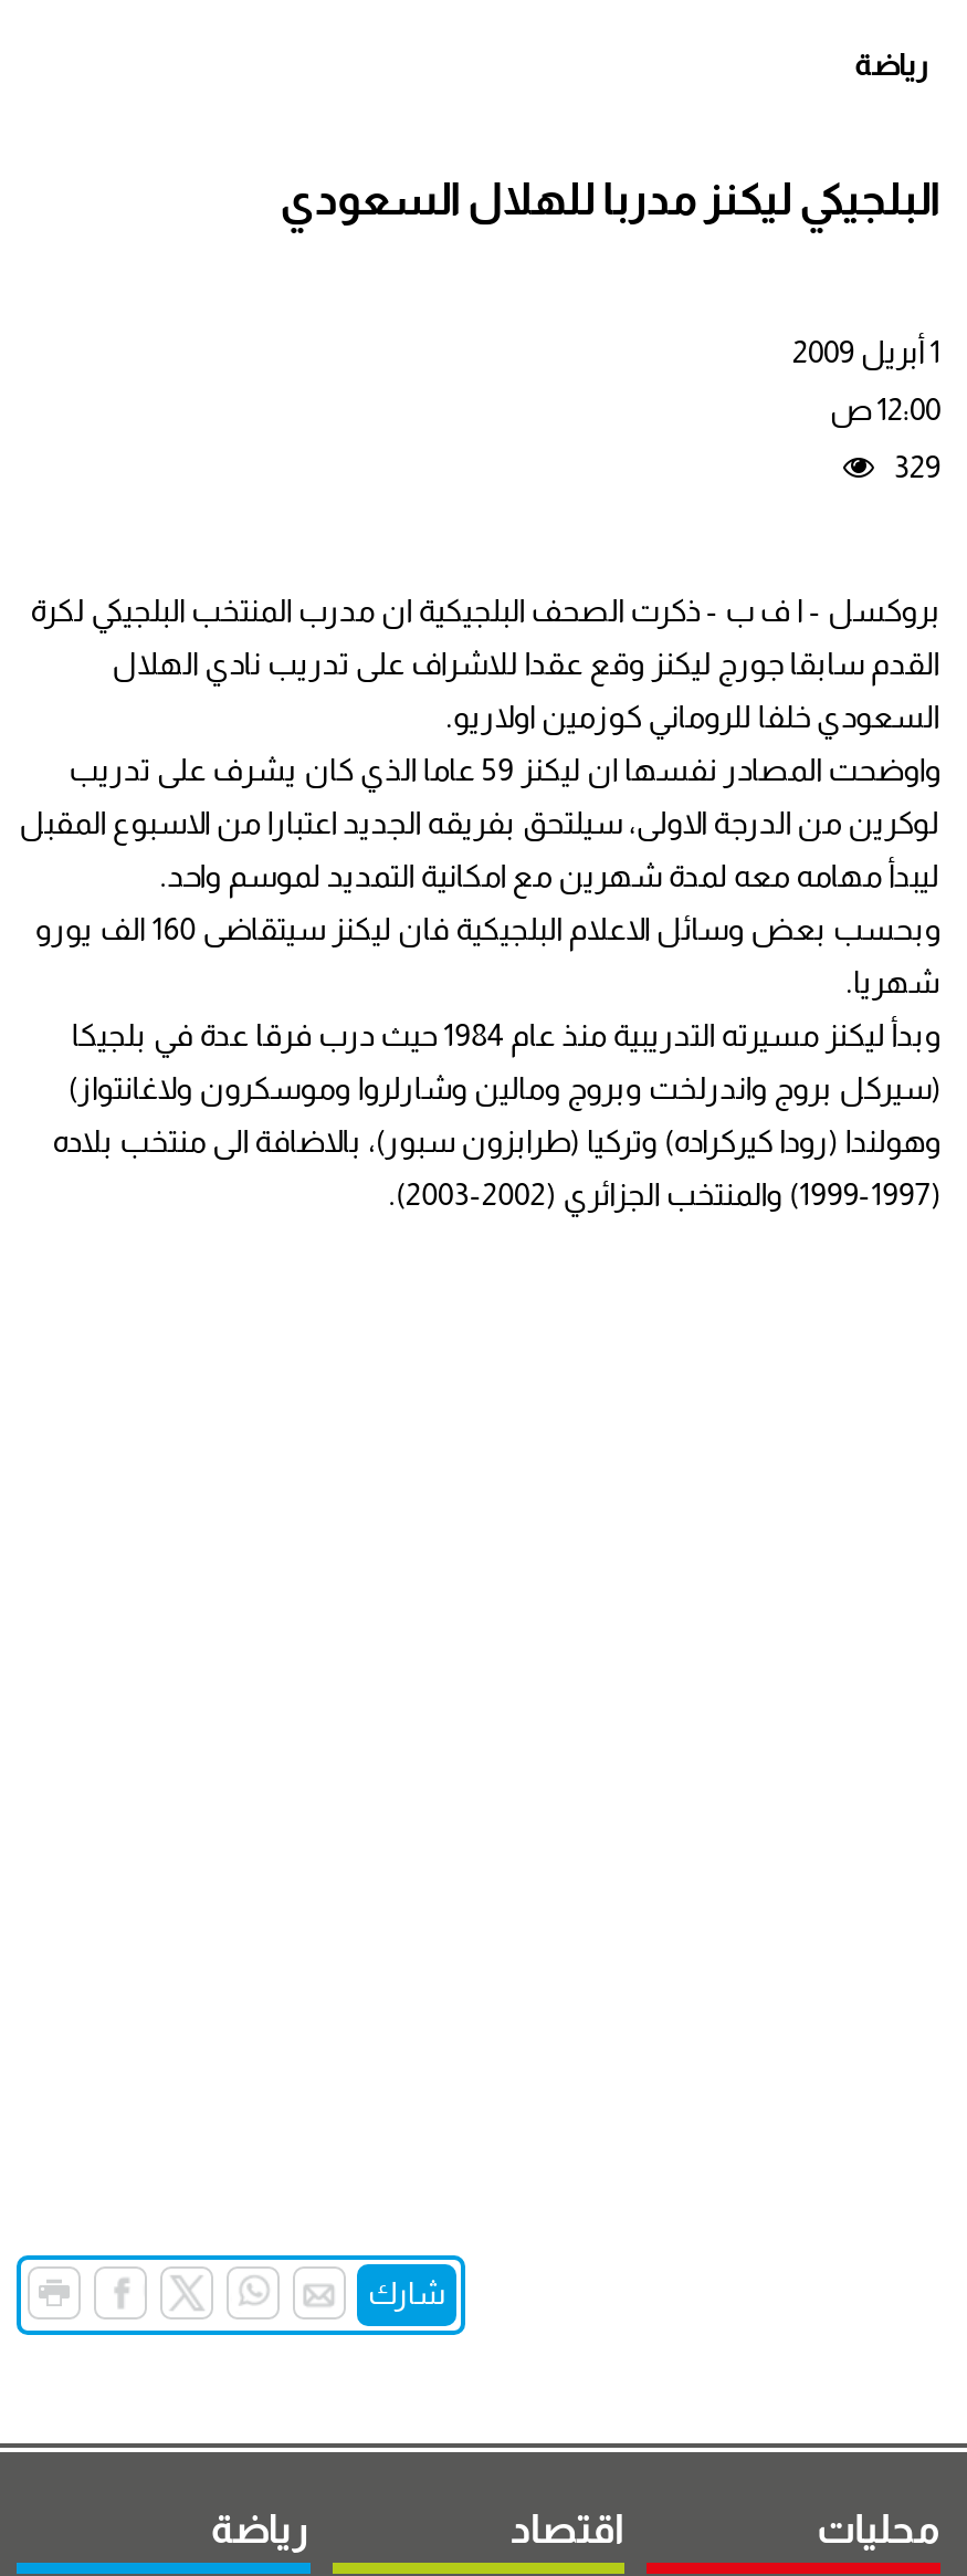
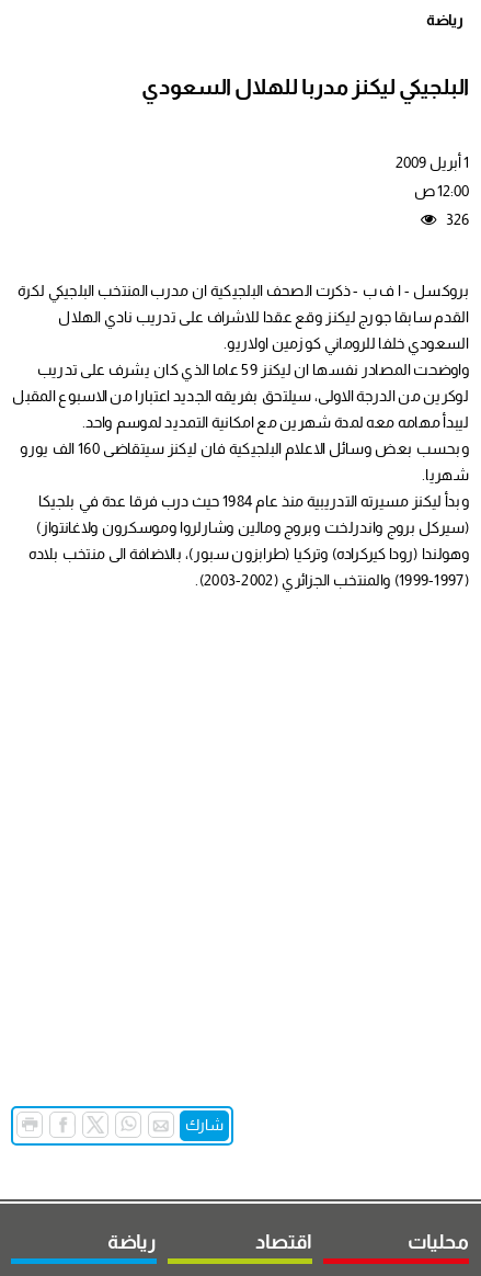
- 329
+ 326
